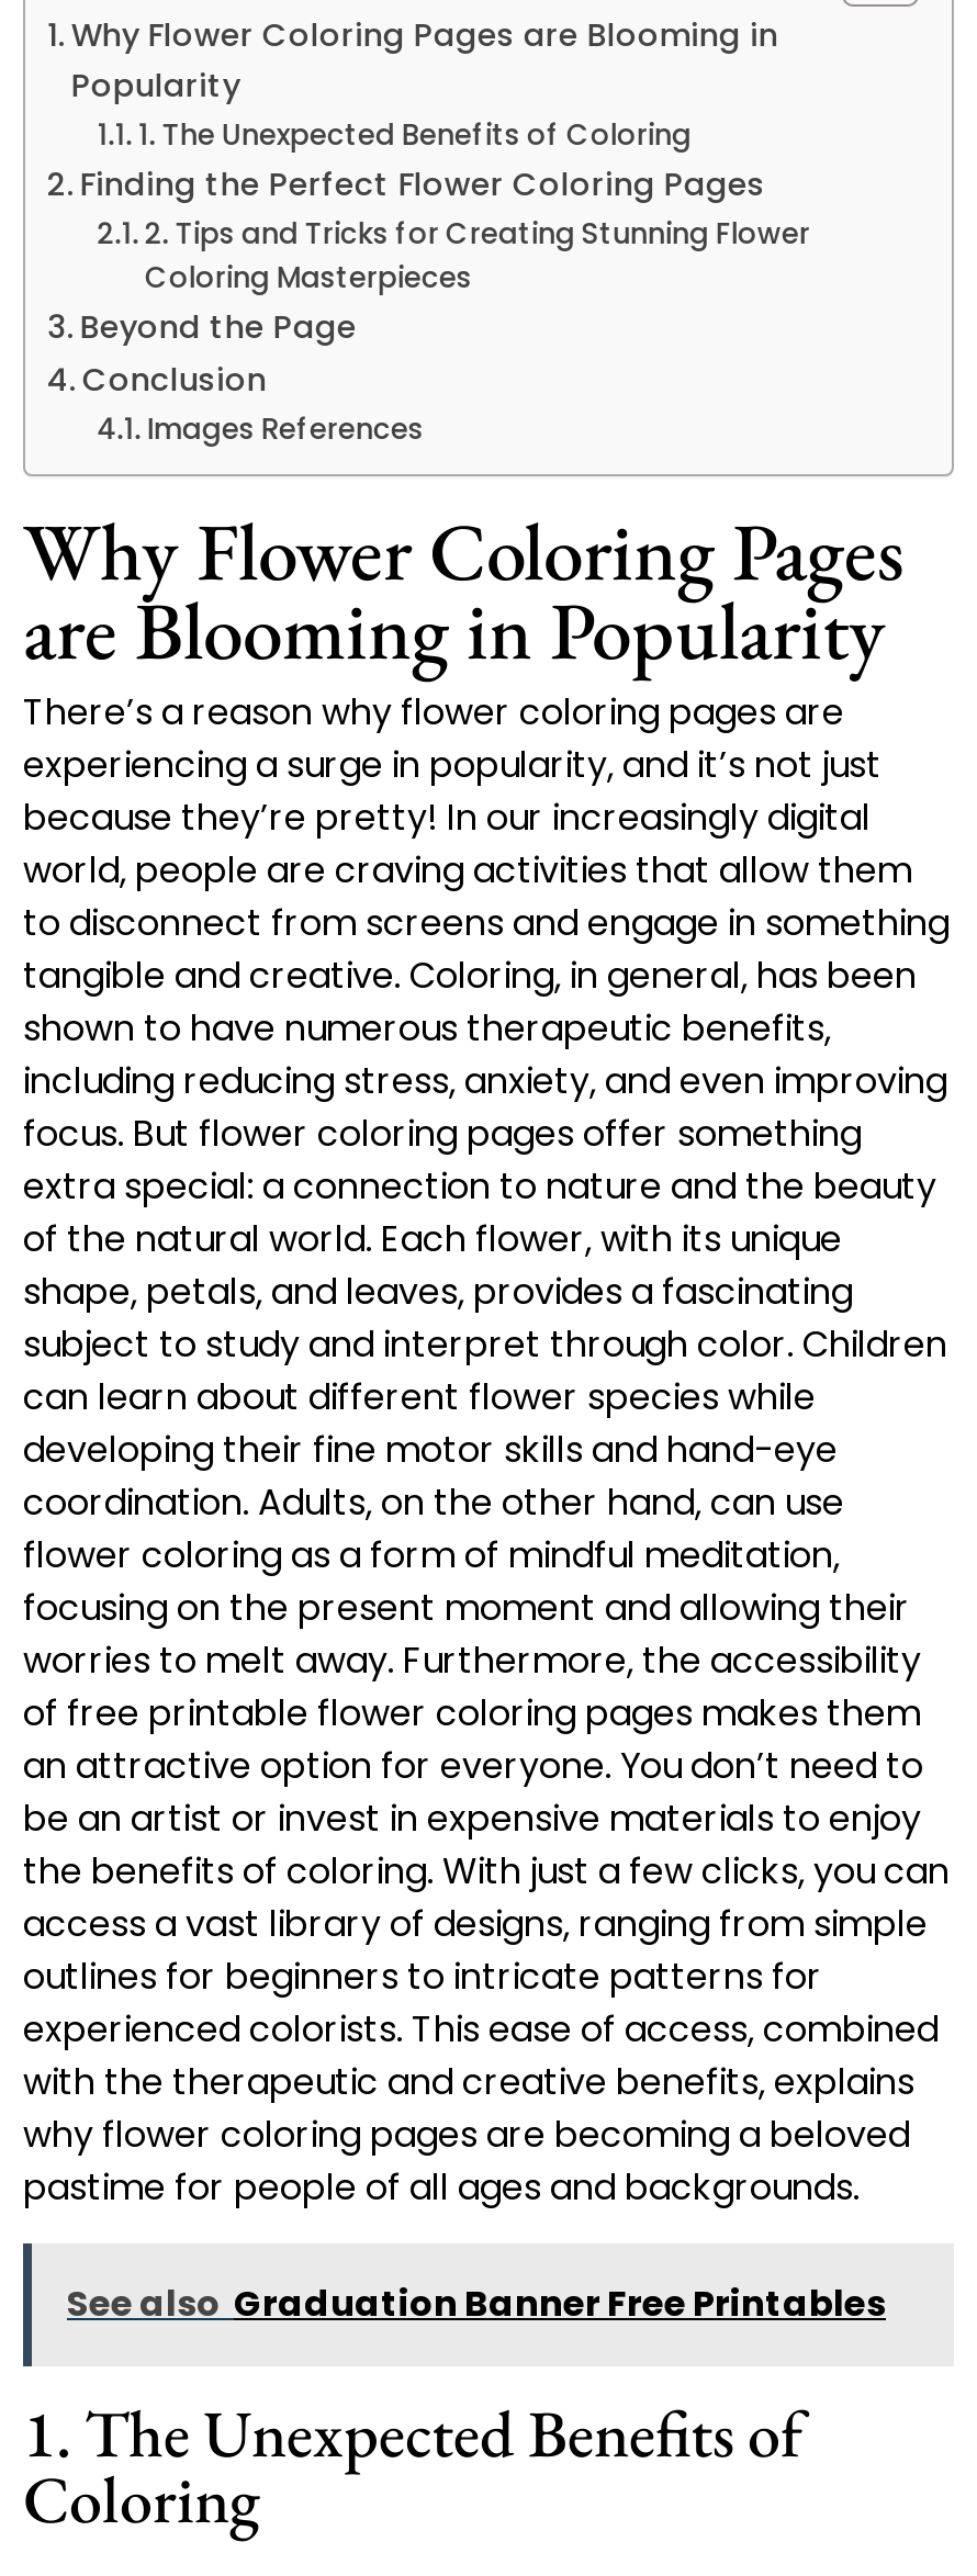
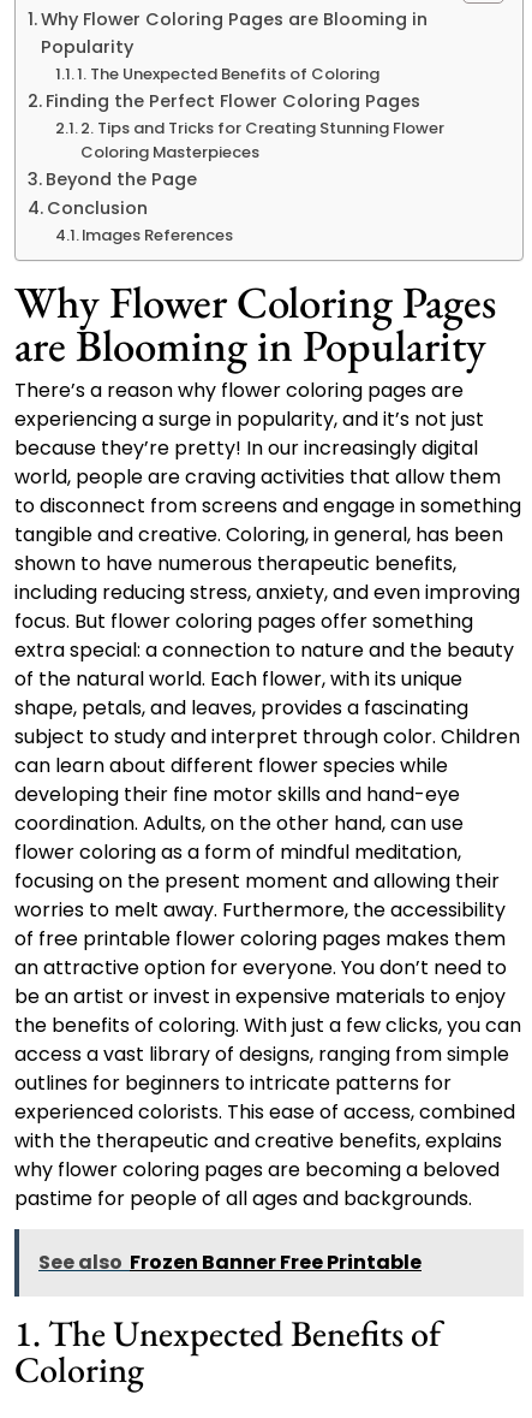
- See also Graduation Banner Free Printables
+ See also Frozen Banner Free Printable
